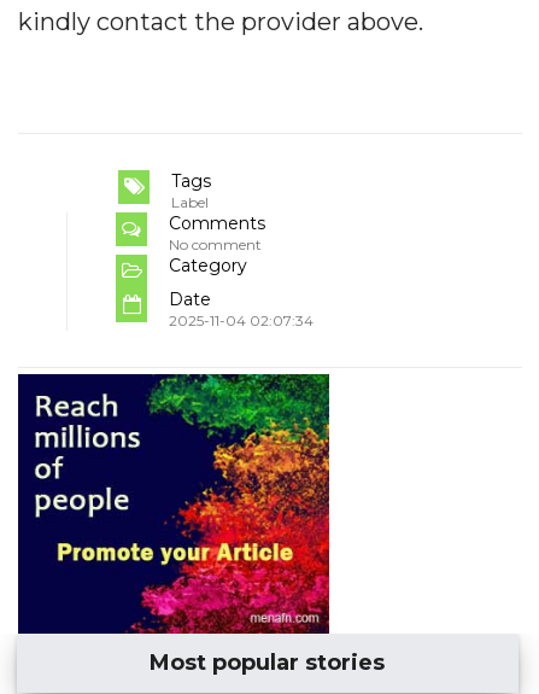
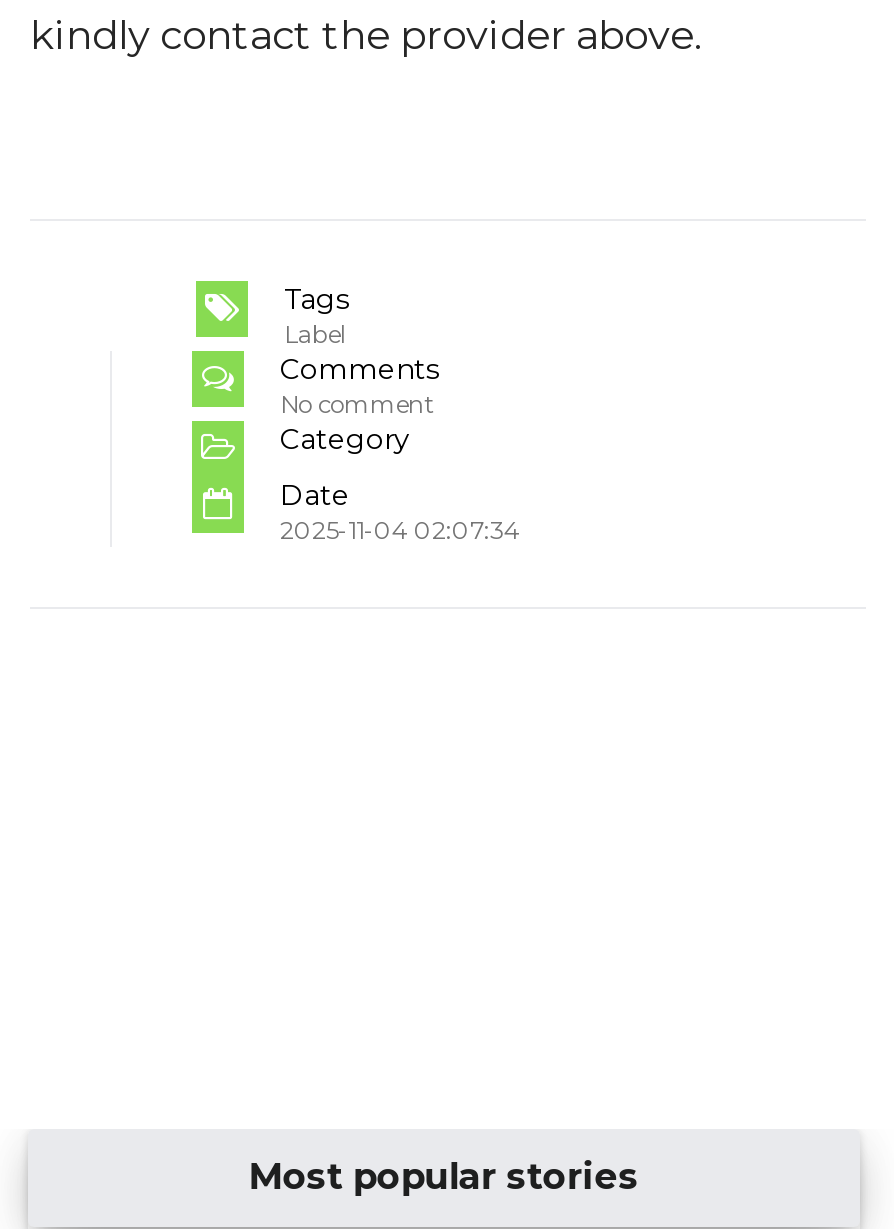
- [image]
